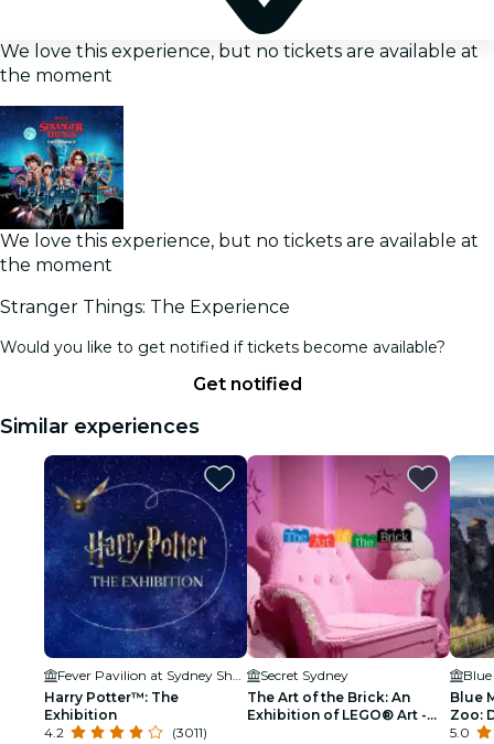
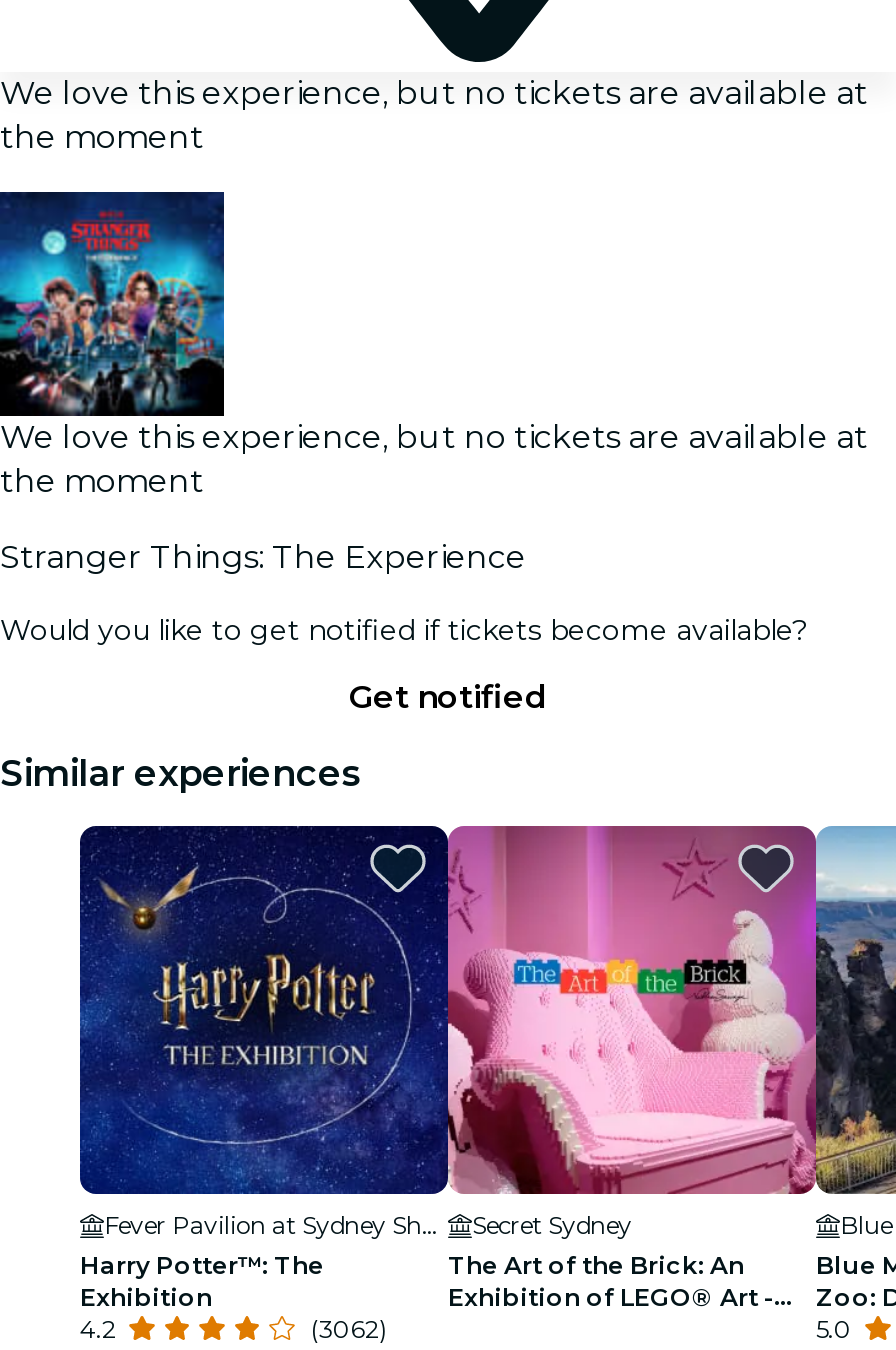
- (3011)
+ (3062)
